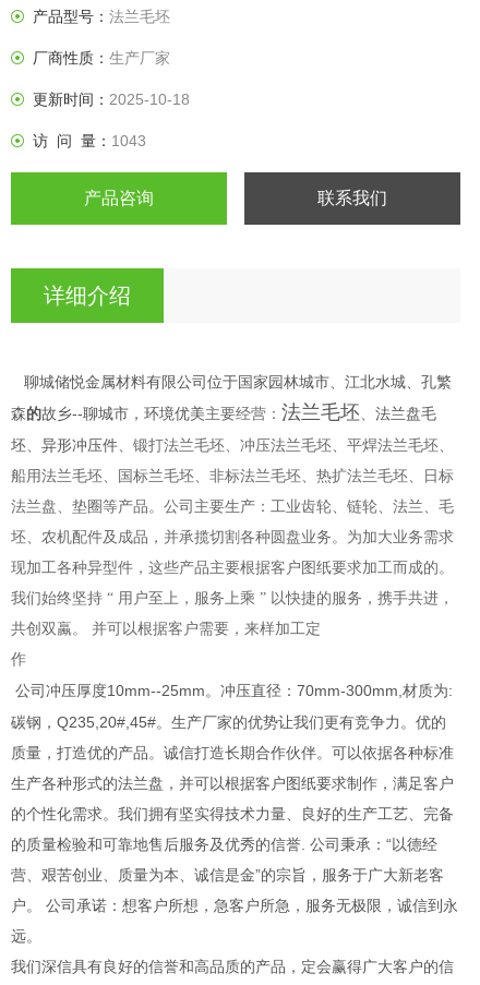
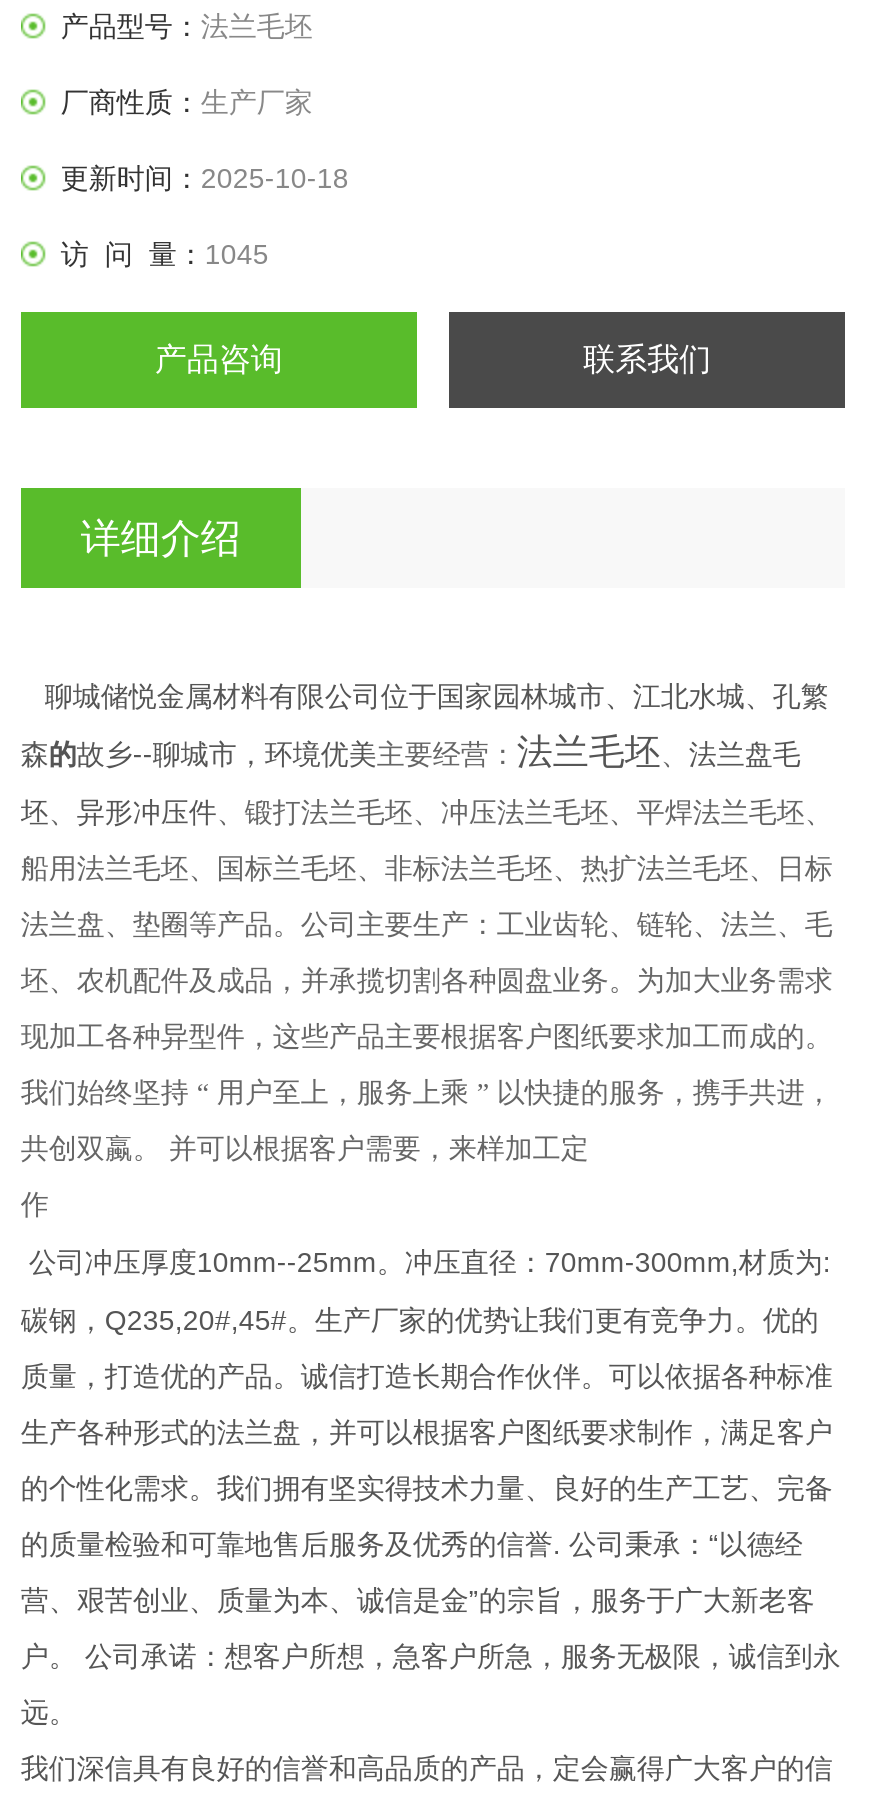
- 访 问 量：1043
+ 访 问 量：1045
